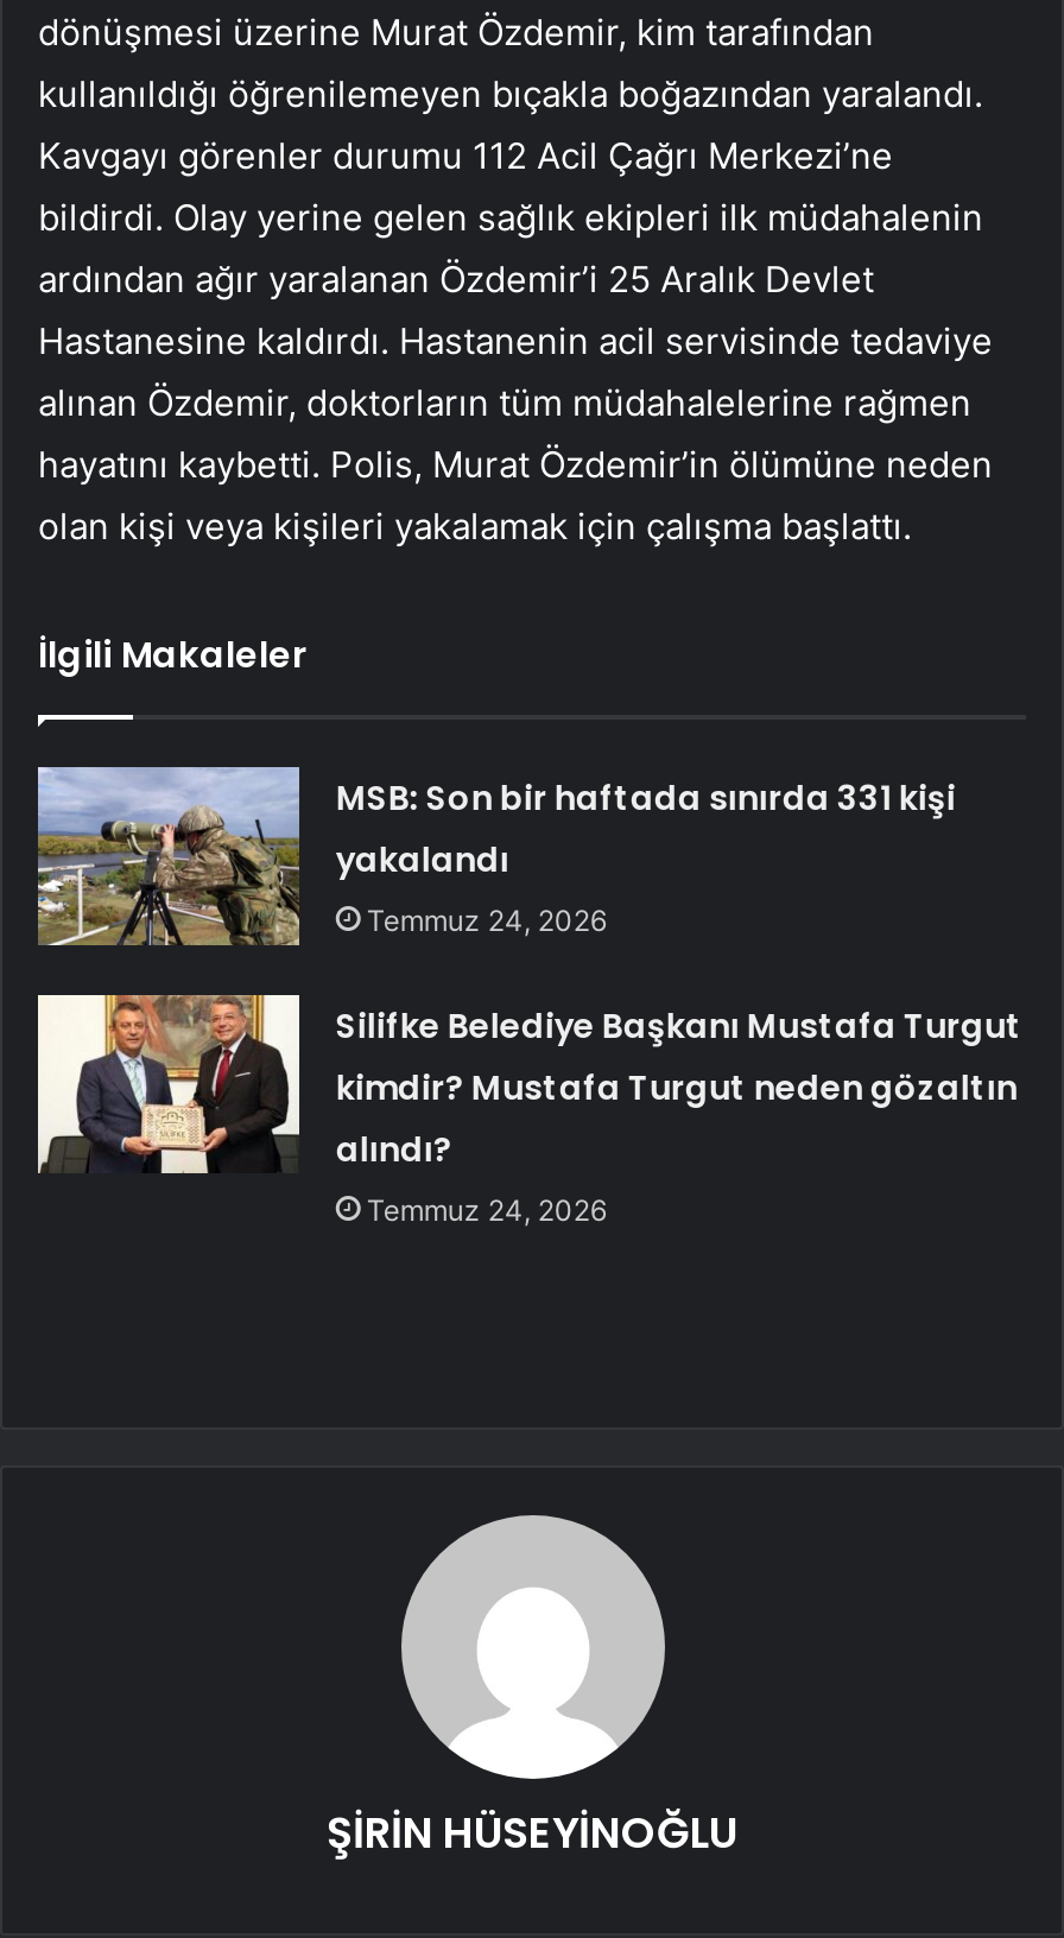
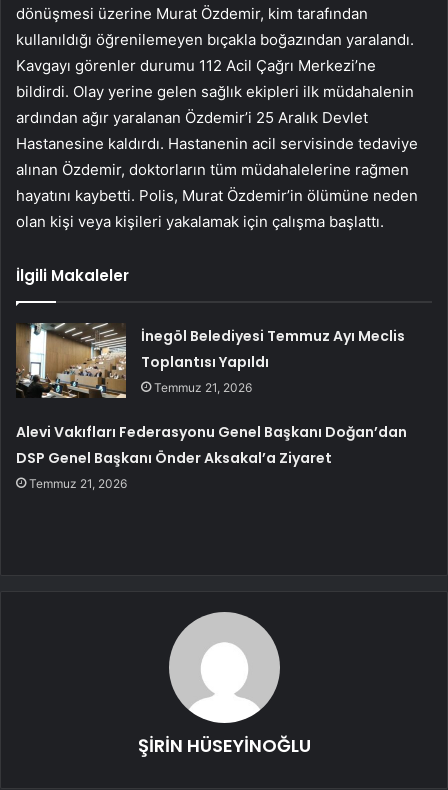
- [image]
- MSB: Son bir haftada sınırda 331 kişi
- yakalandı
- Temmuz 24, 2026
+ [image]
+ İnegöl Belediyesi Temmuz Ayı Meclis
+ Toplantısı Yapıldı
+ Temmuz 21, 2026

- Silifke Belediye Başkanı Mustafa Turgut
- kimdir? Mustafa Turgut neden gözaltın
- alındı?
- Temmuz 24, 2026
+ Alevi Vakıfları Federasyonu Genel Başkanı Doğan’dan
+ DSP Genel Başkanı Önder Aksakal’a Ziyaret
+ Temmuz 21, 2026
